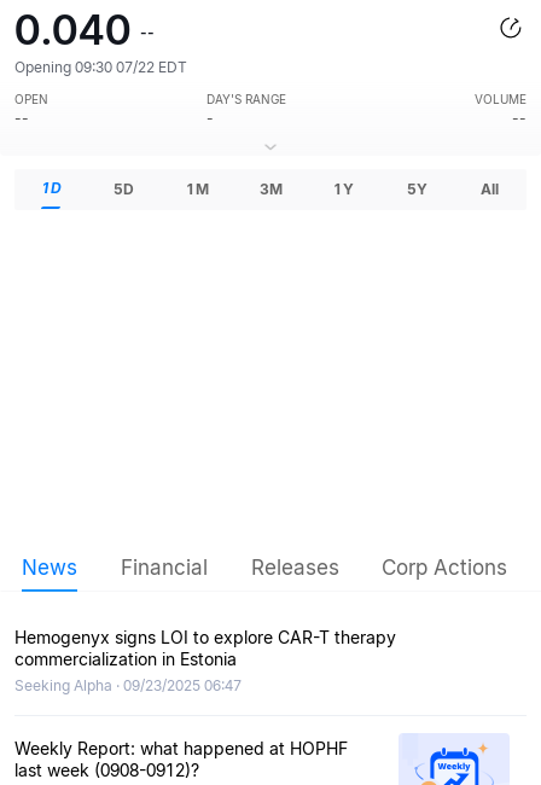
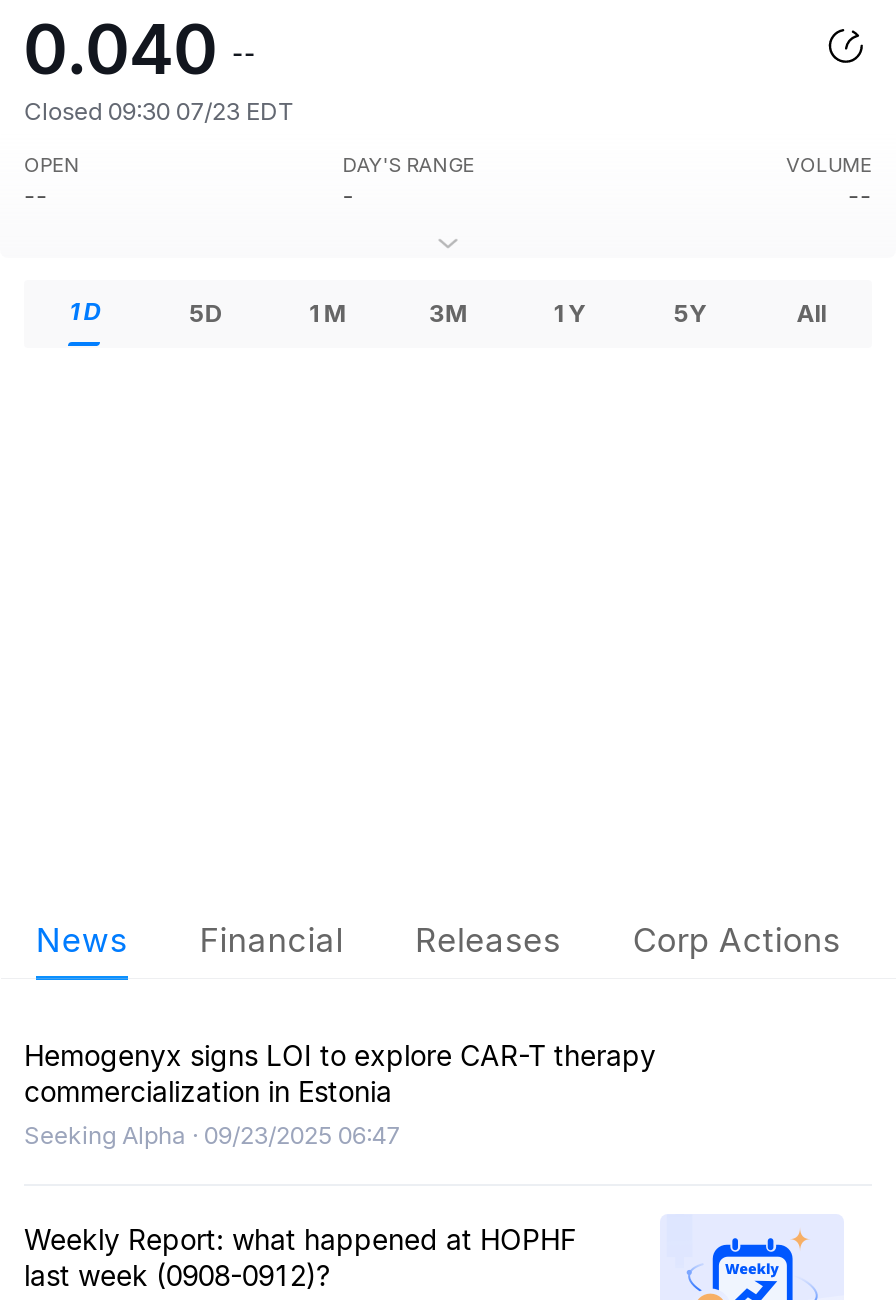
- Opening 09:30 07/22 EDT
+ Closed 09:30 07/23 EDT
